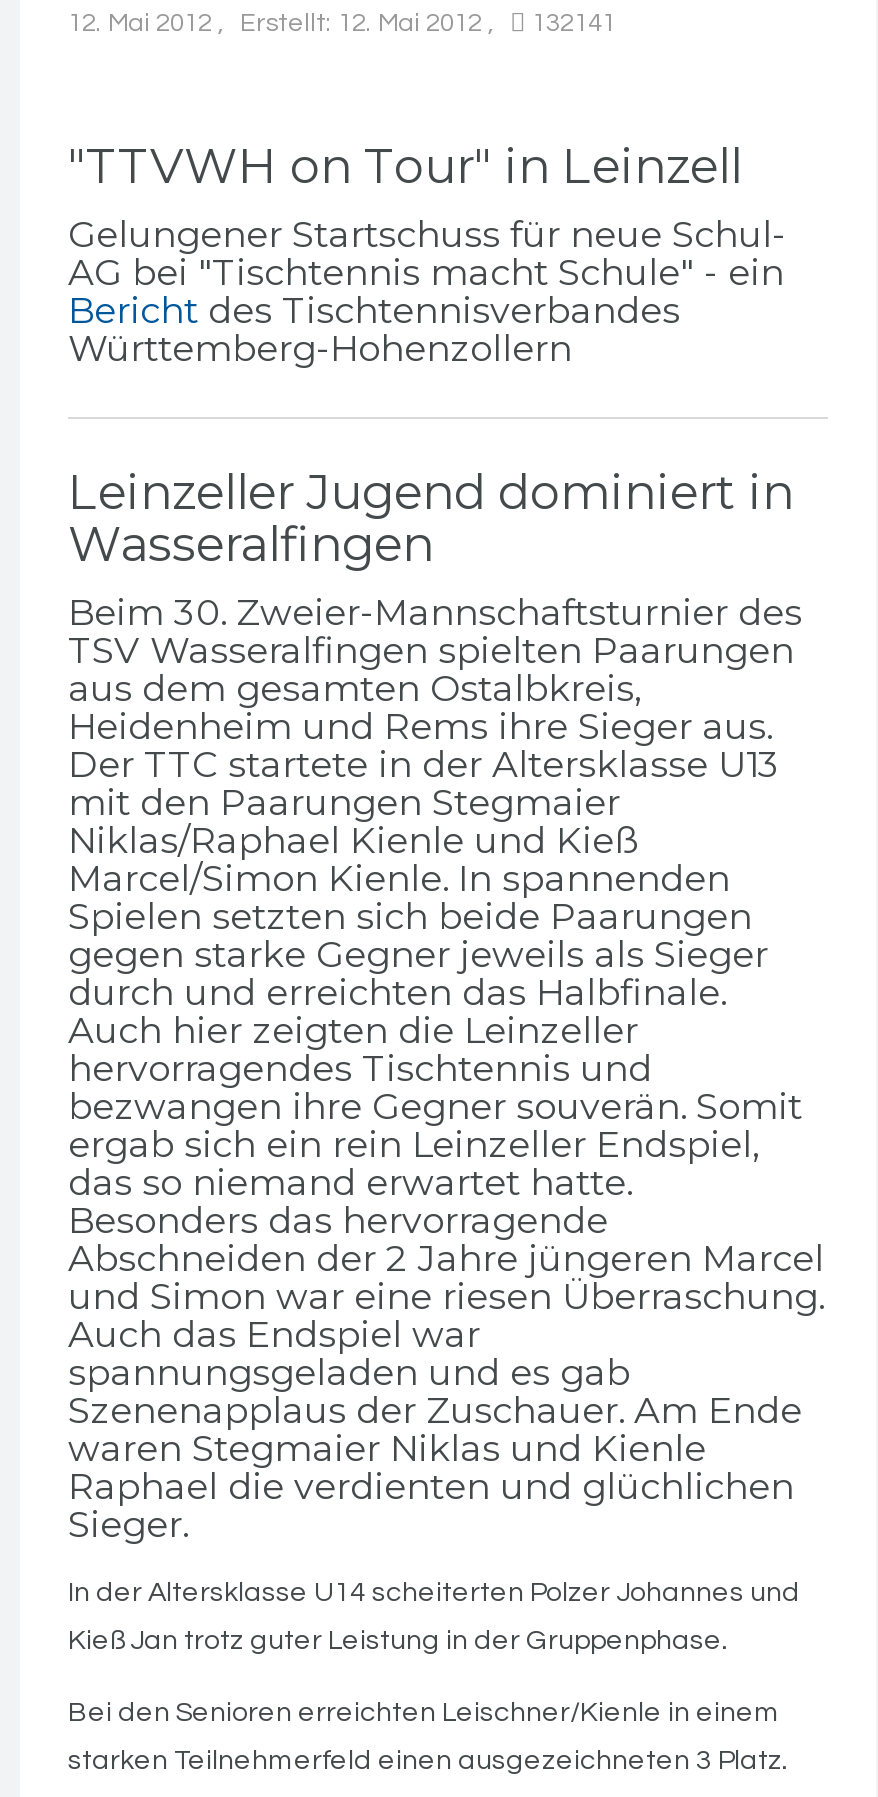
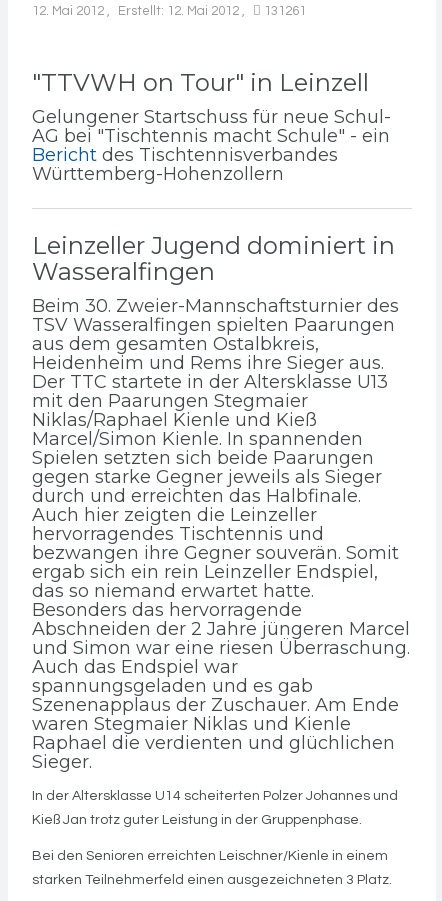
- 12. Mai 2012 Erstellt: 12. Mai 2012 132141
+ 12. Mai 2012 Erstellt: 12. Mai 2012 131261
